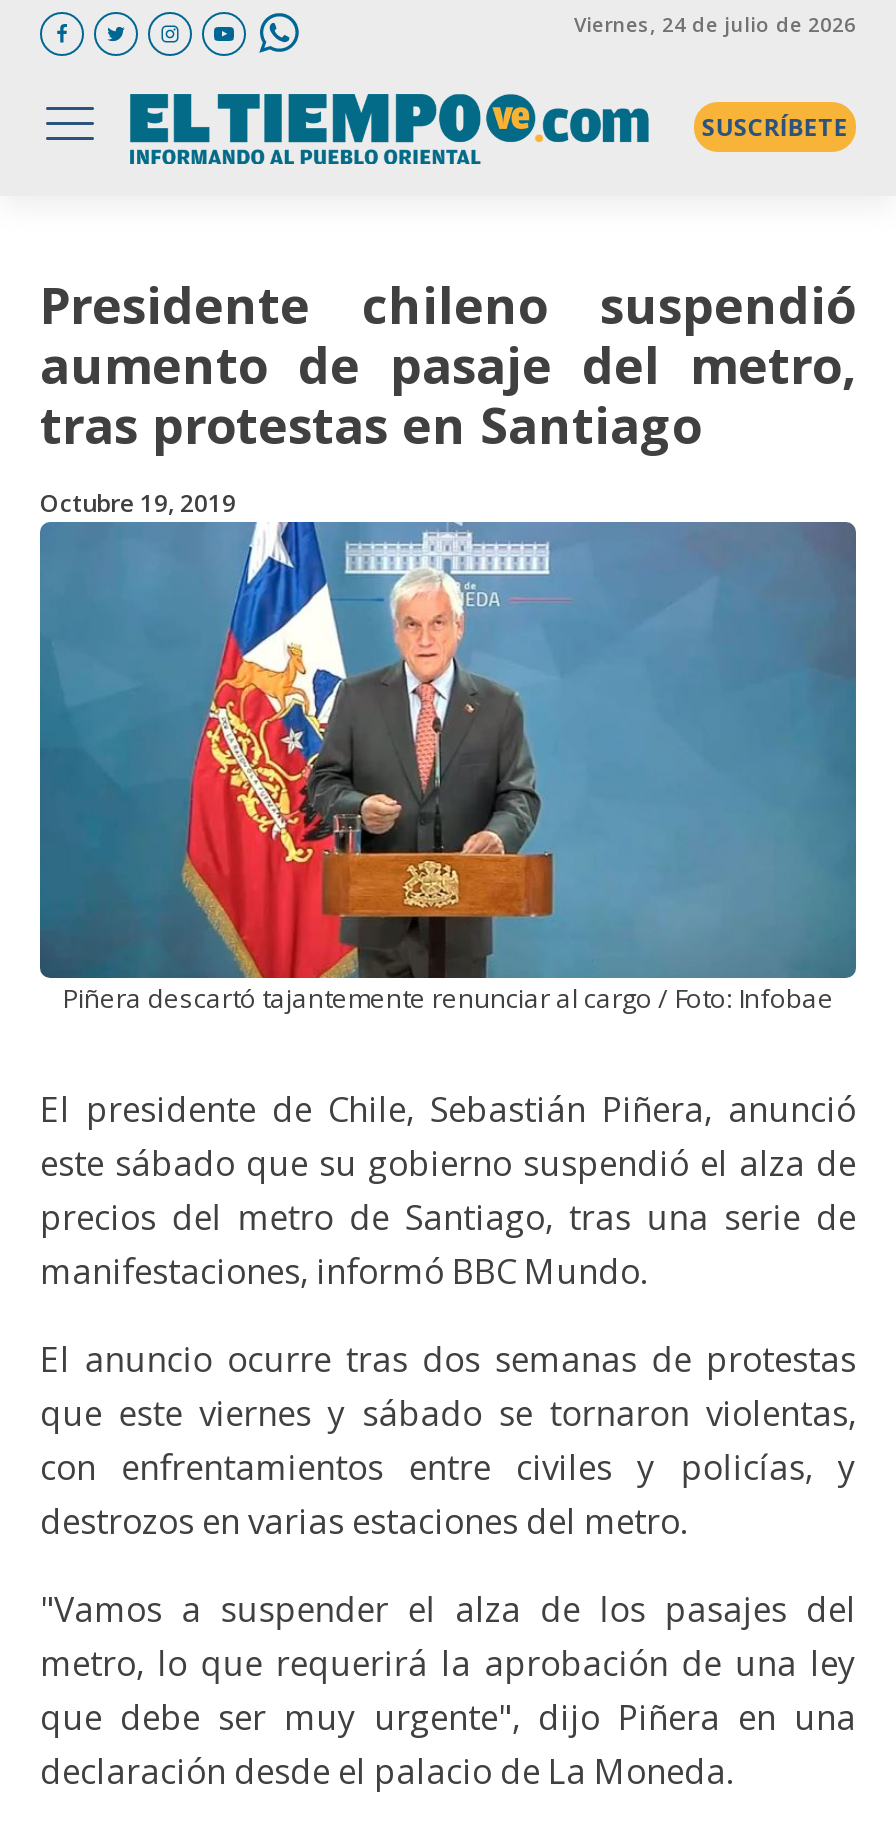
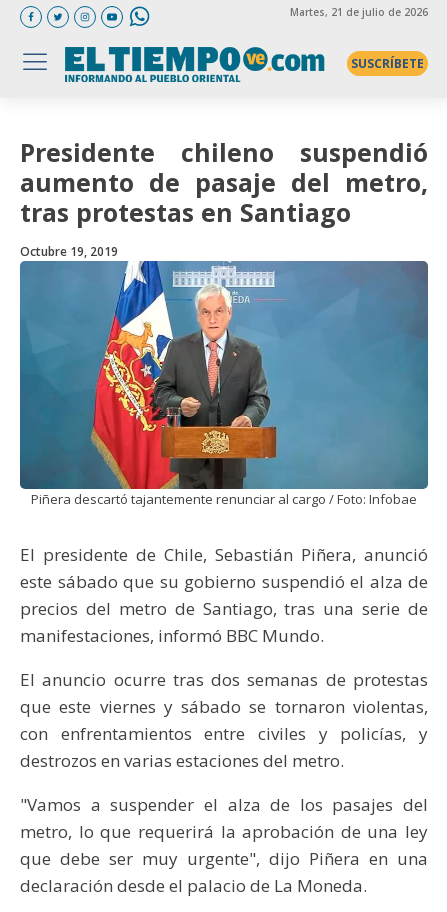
- Viernes, 24 de julio de 2026
+ Martes, 21 de julio de 2026
